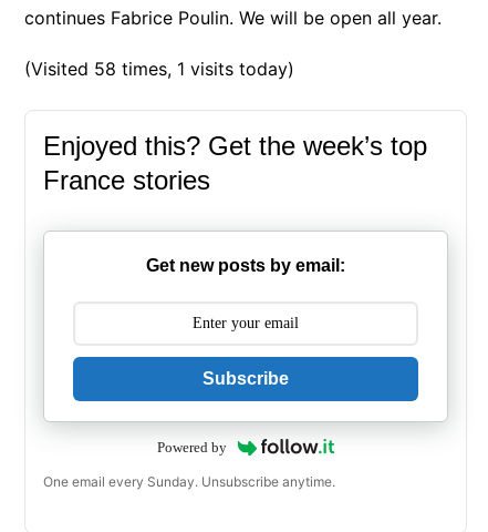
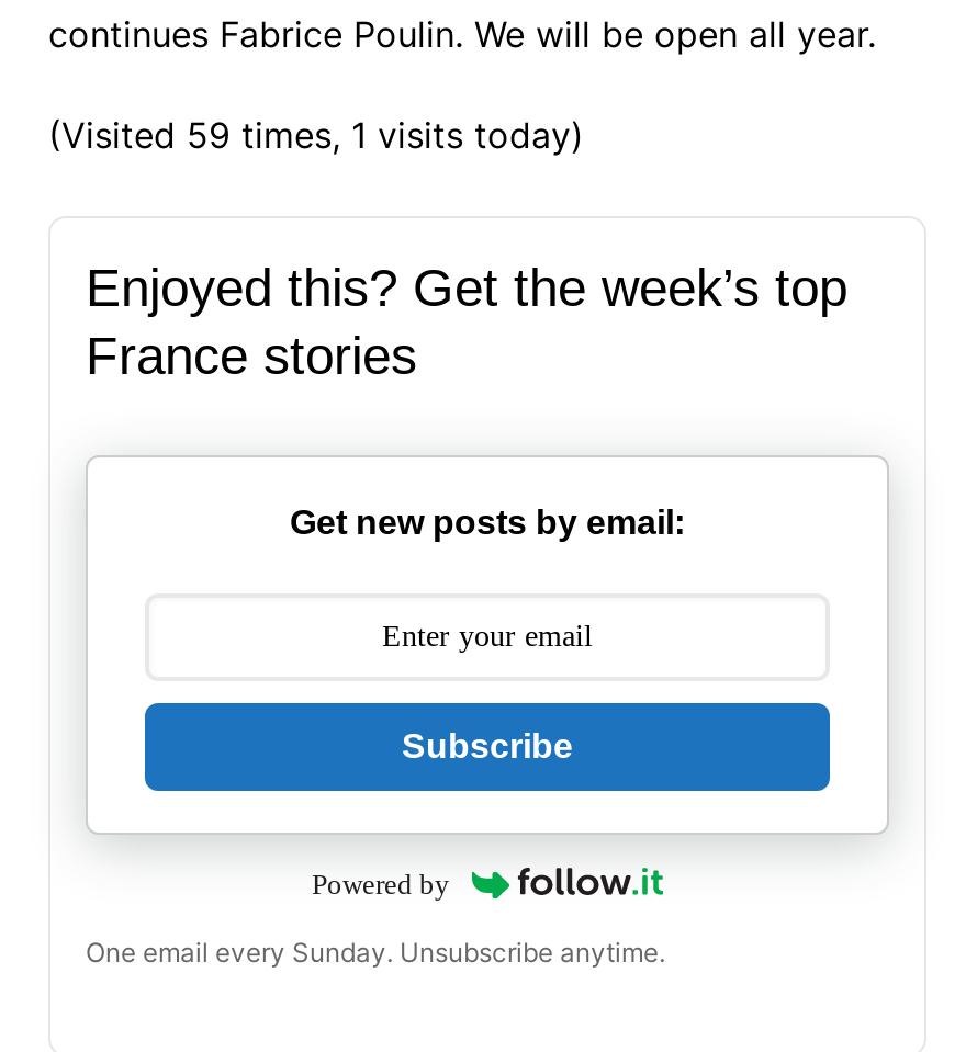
- (Visited 58 times, 1 visits today)
+ (Visited 59 times, 1 visits today)
